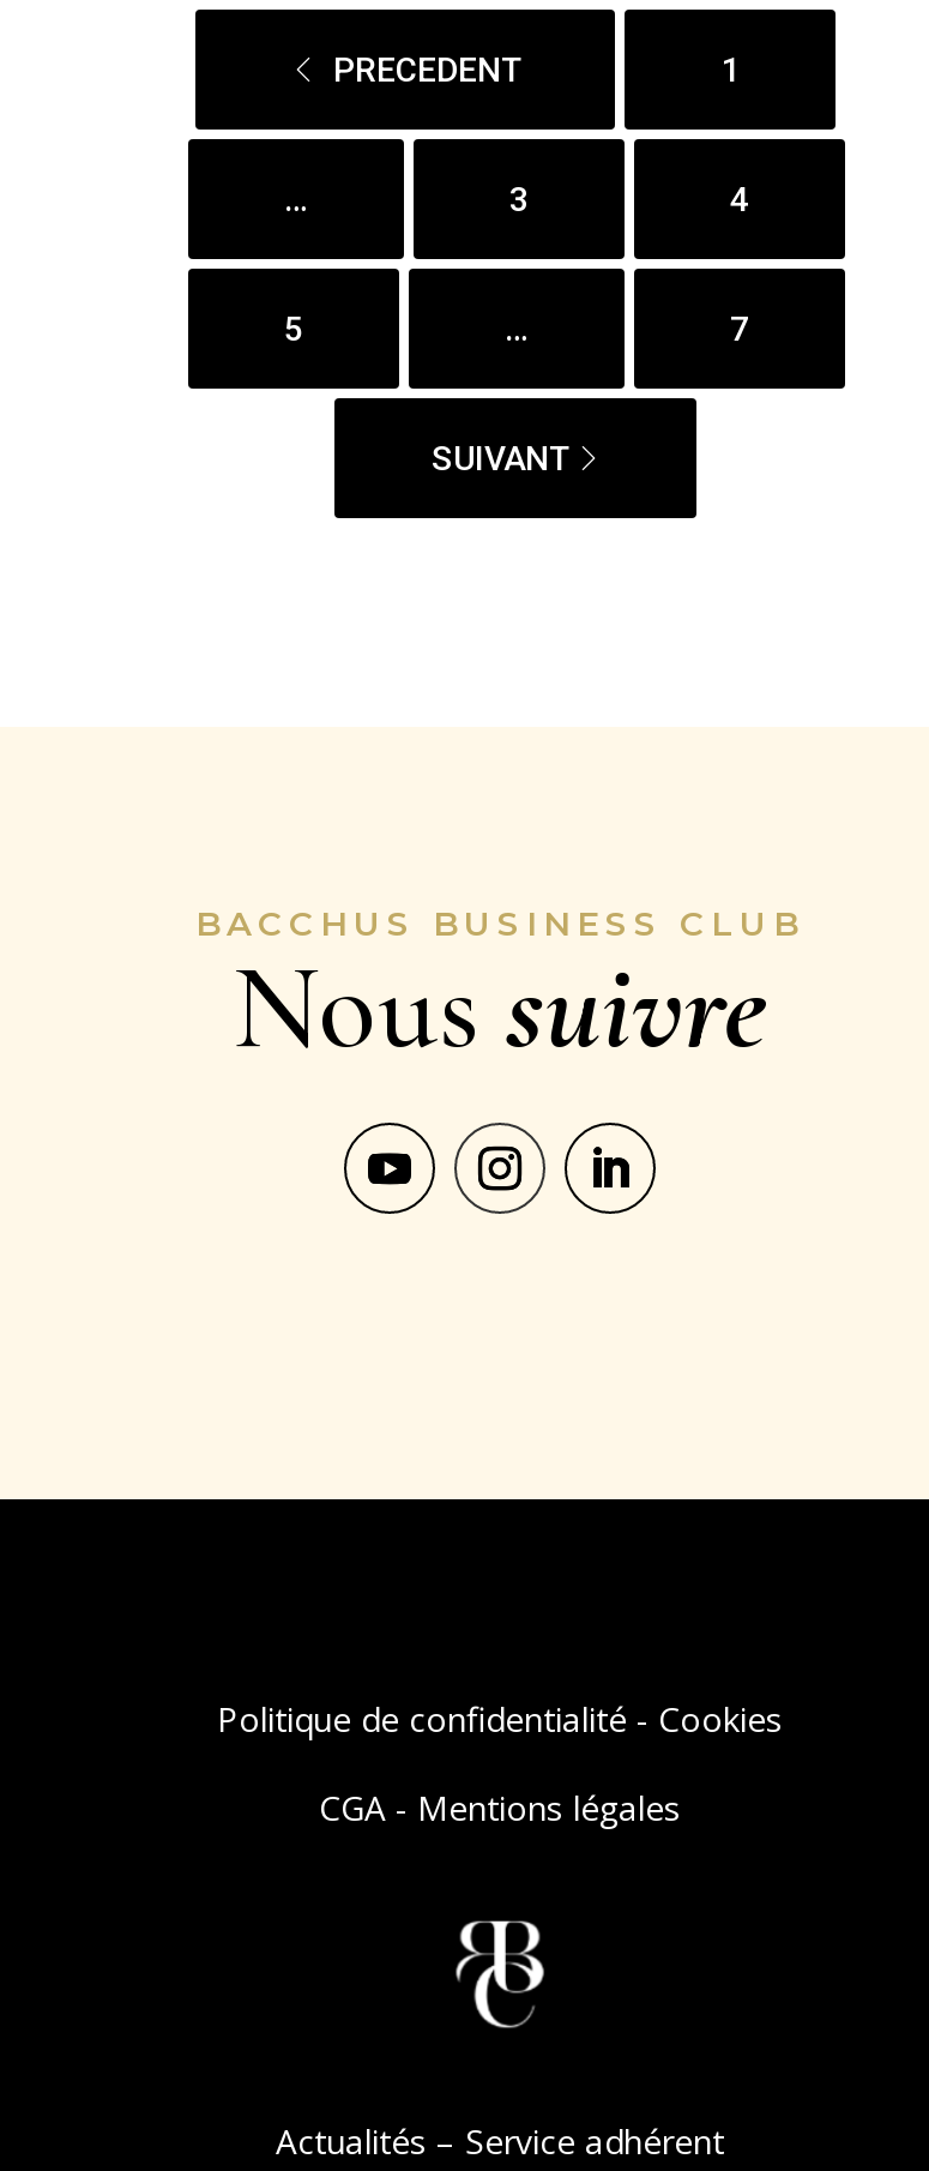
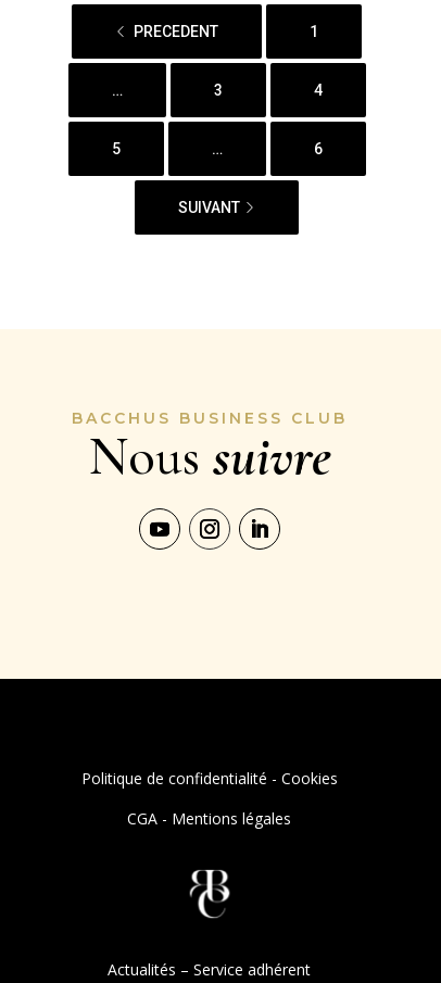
- 7
+ 6
